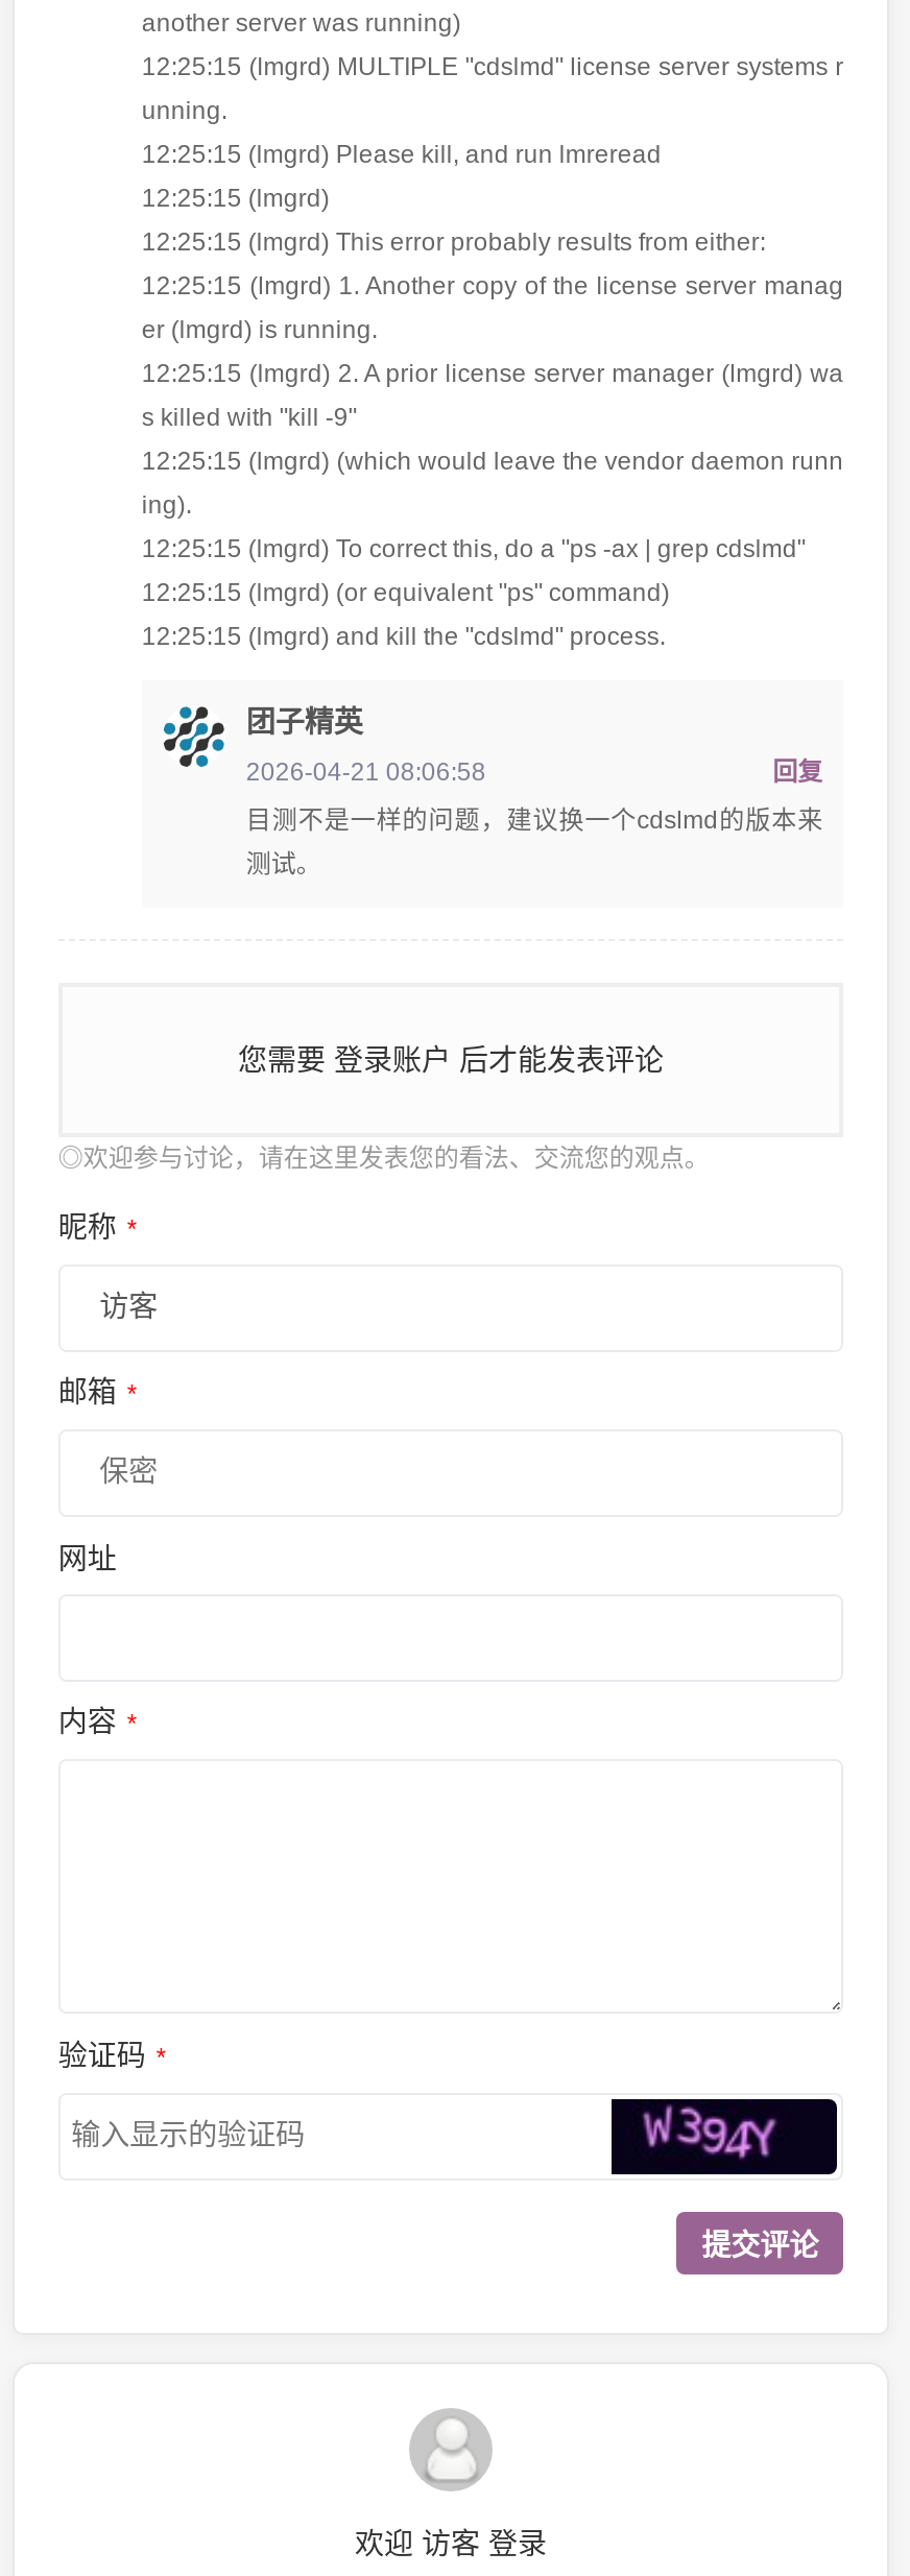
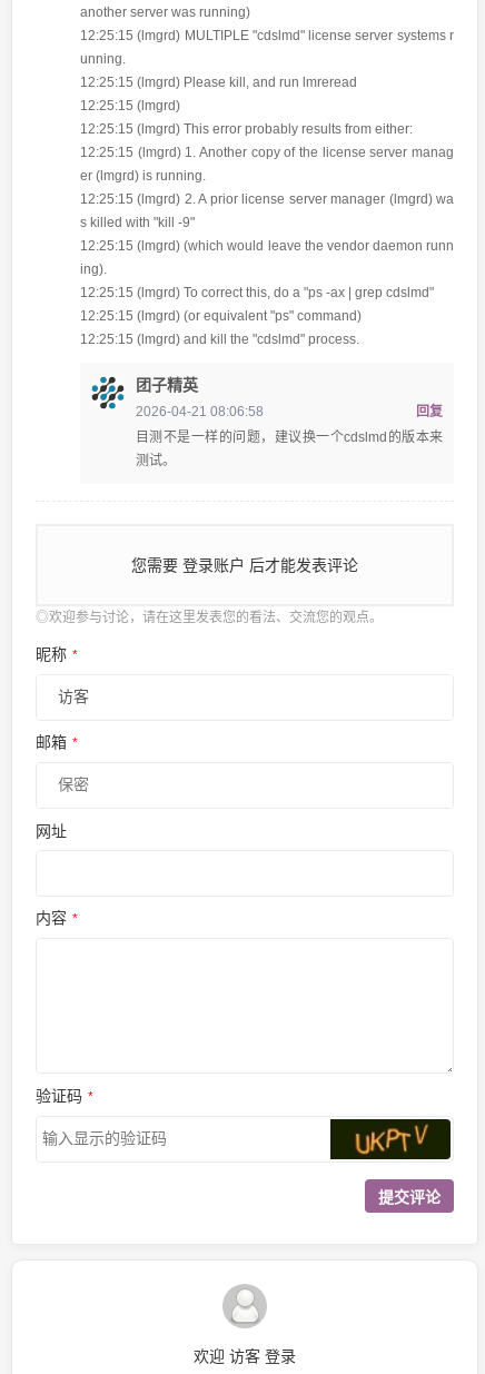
- [image]
+ [image]
